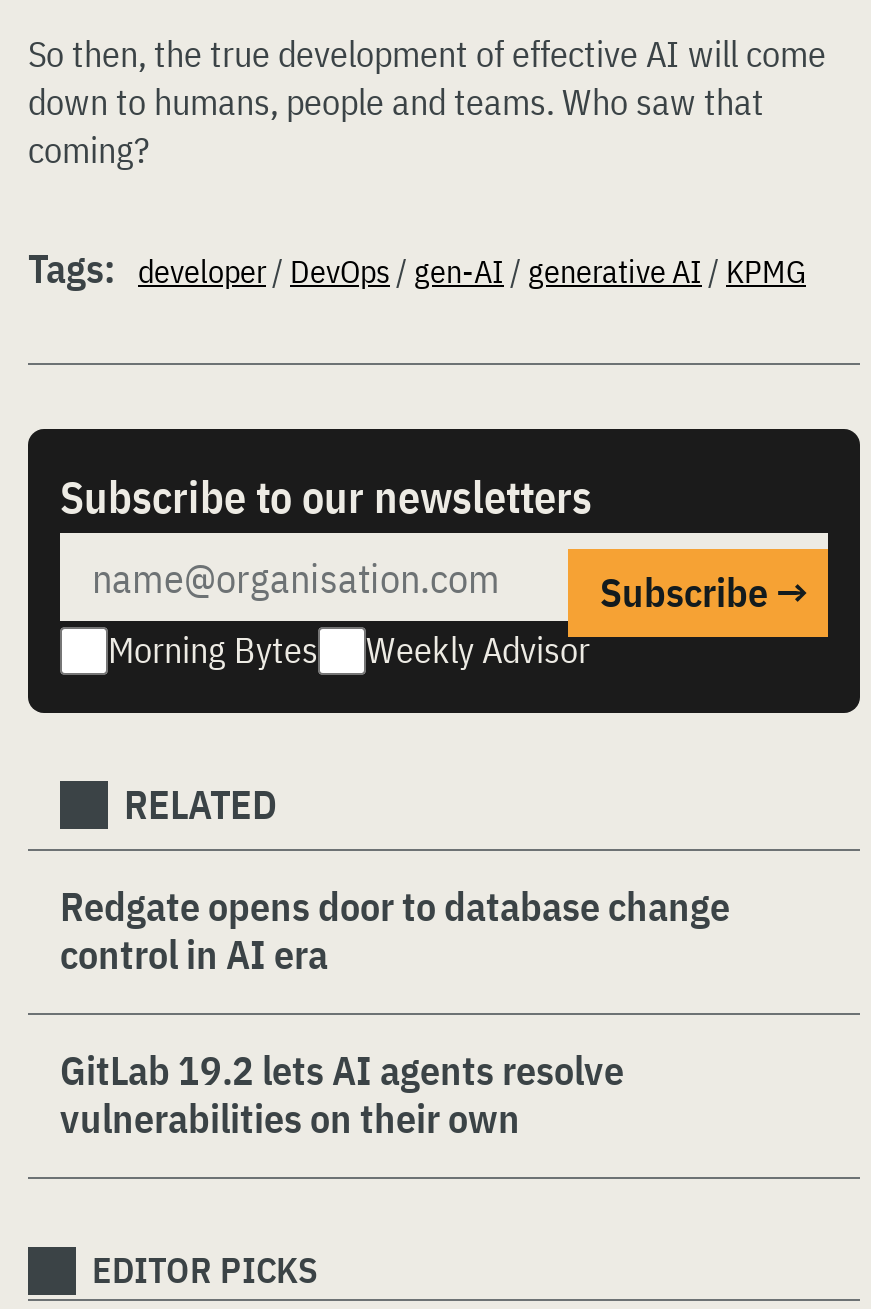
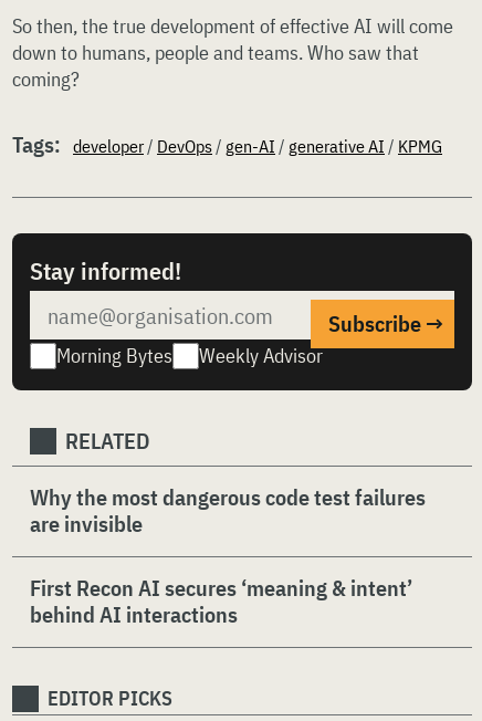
- Subscribe to our newsletters
+ Stay informed!

- Redgate opens door to database change
- control in AI era
+ Why the most dangerous code test failures
+ are invisible

- GitLab 19.2 lets AI agents resolve
- vulnerabilities on their own
+ First Recon AI secures ‘meaning & intent’
+ behind AI interactions
